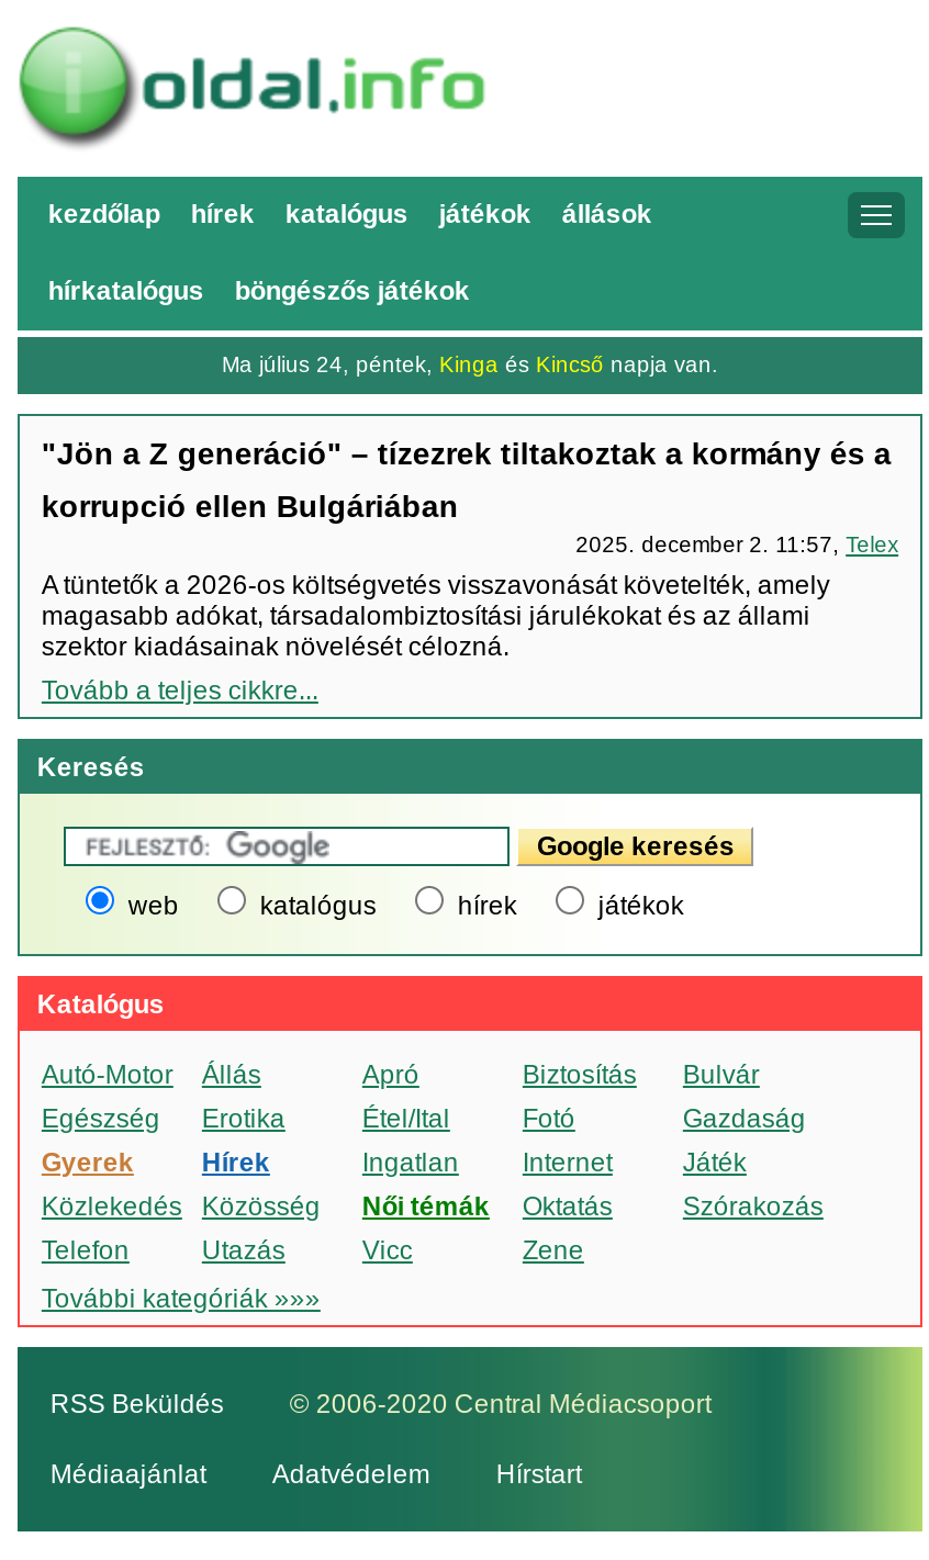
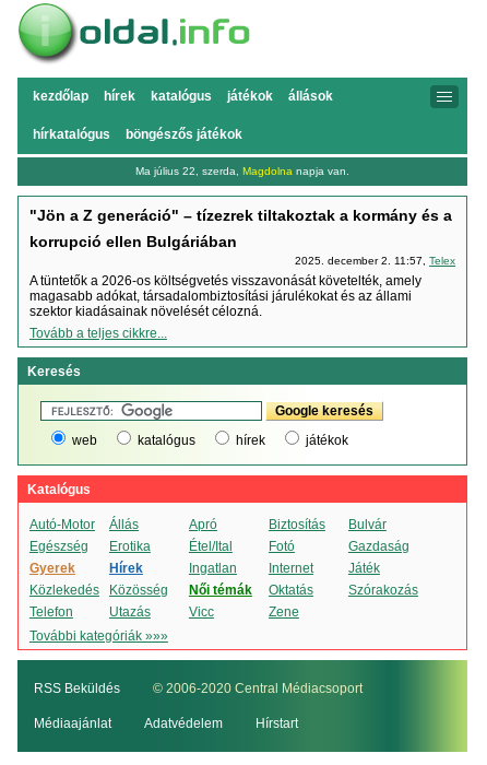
- Ma július 24, péntek, Kinga és Kincső napja van.
+ Ma július 22, szerda, Magdolna napja van.
